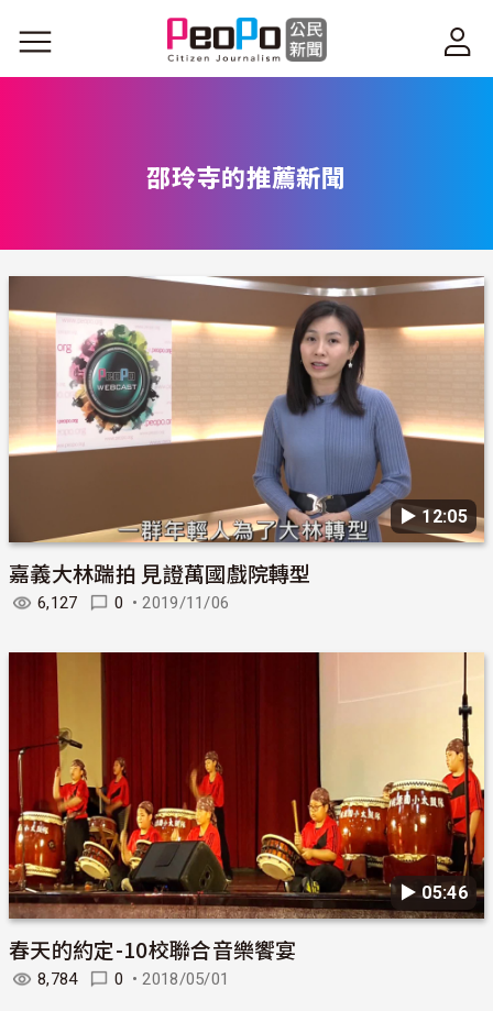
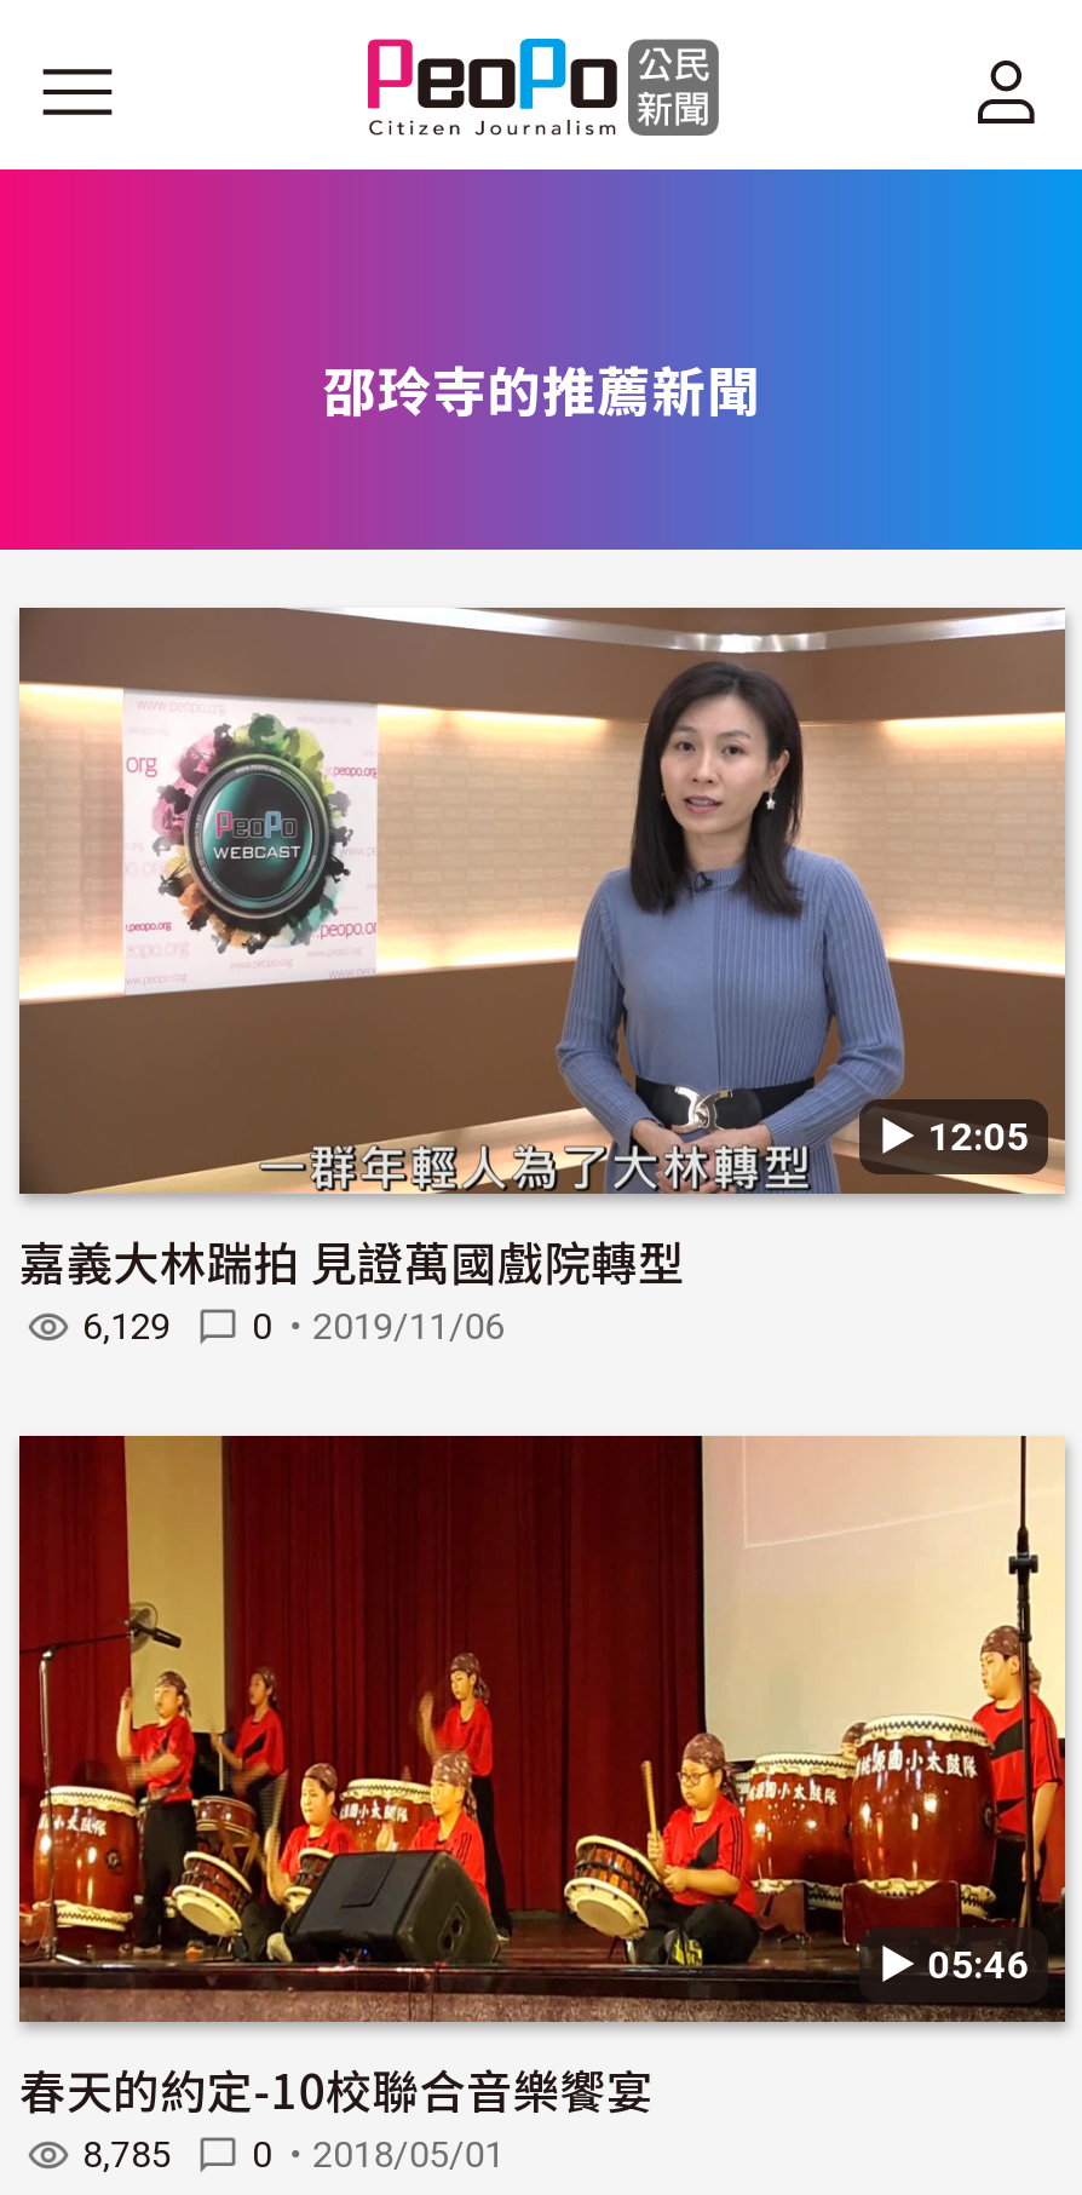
- 6,127 0 • 2019/11/06
+ 6,129 0 • 2019/11/06

- 8,784 0 • 2018/05/01
+ 8,785 0 • 2018/05/01
